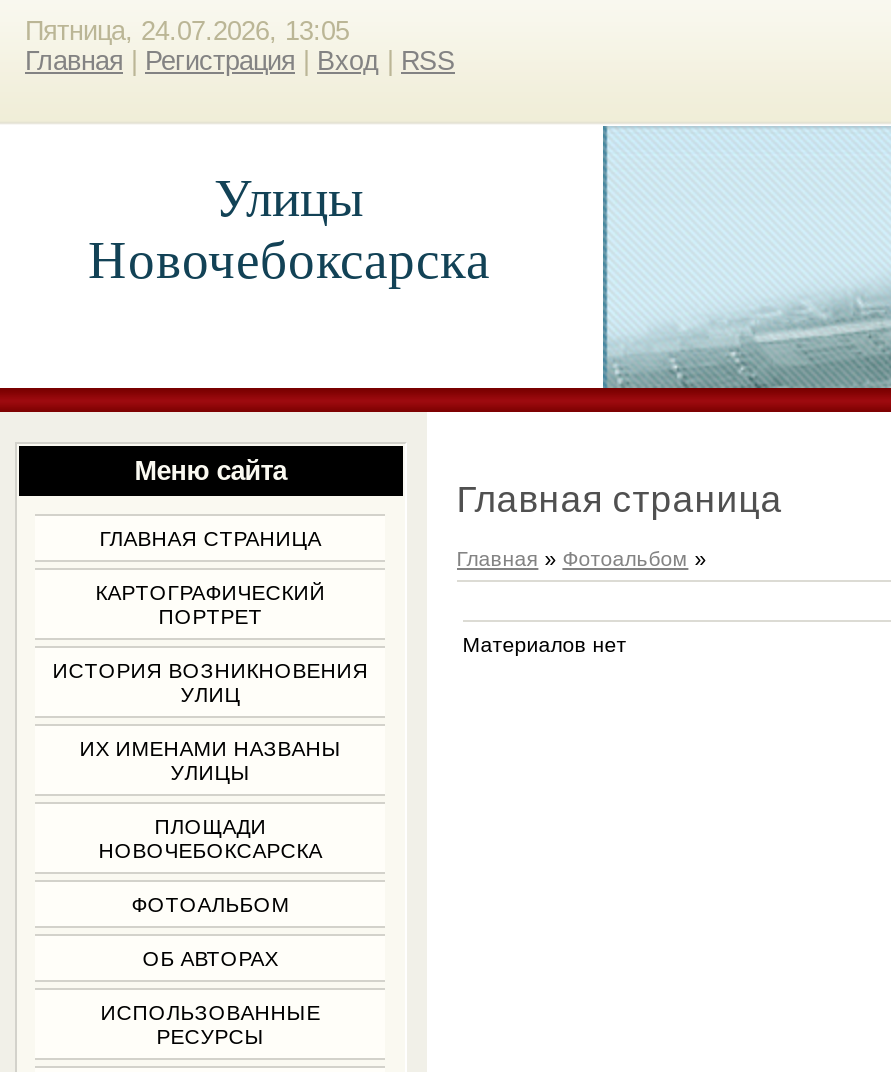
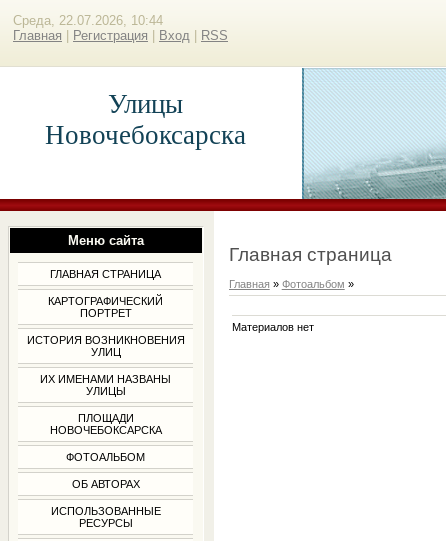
- Пятница, 24.07.2026, 13:05
+ Среда, 22.07.2026, 10:44
